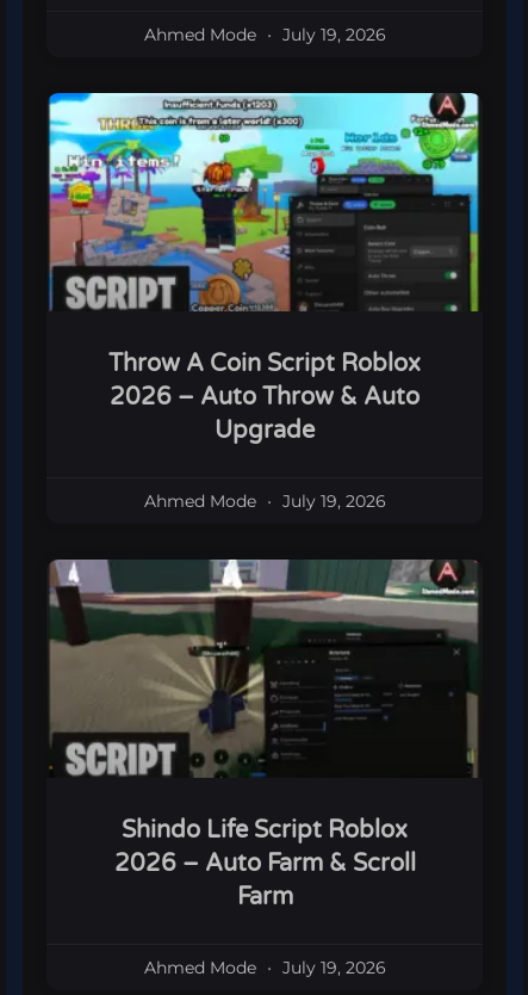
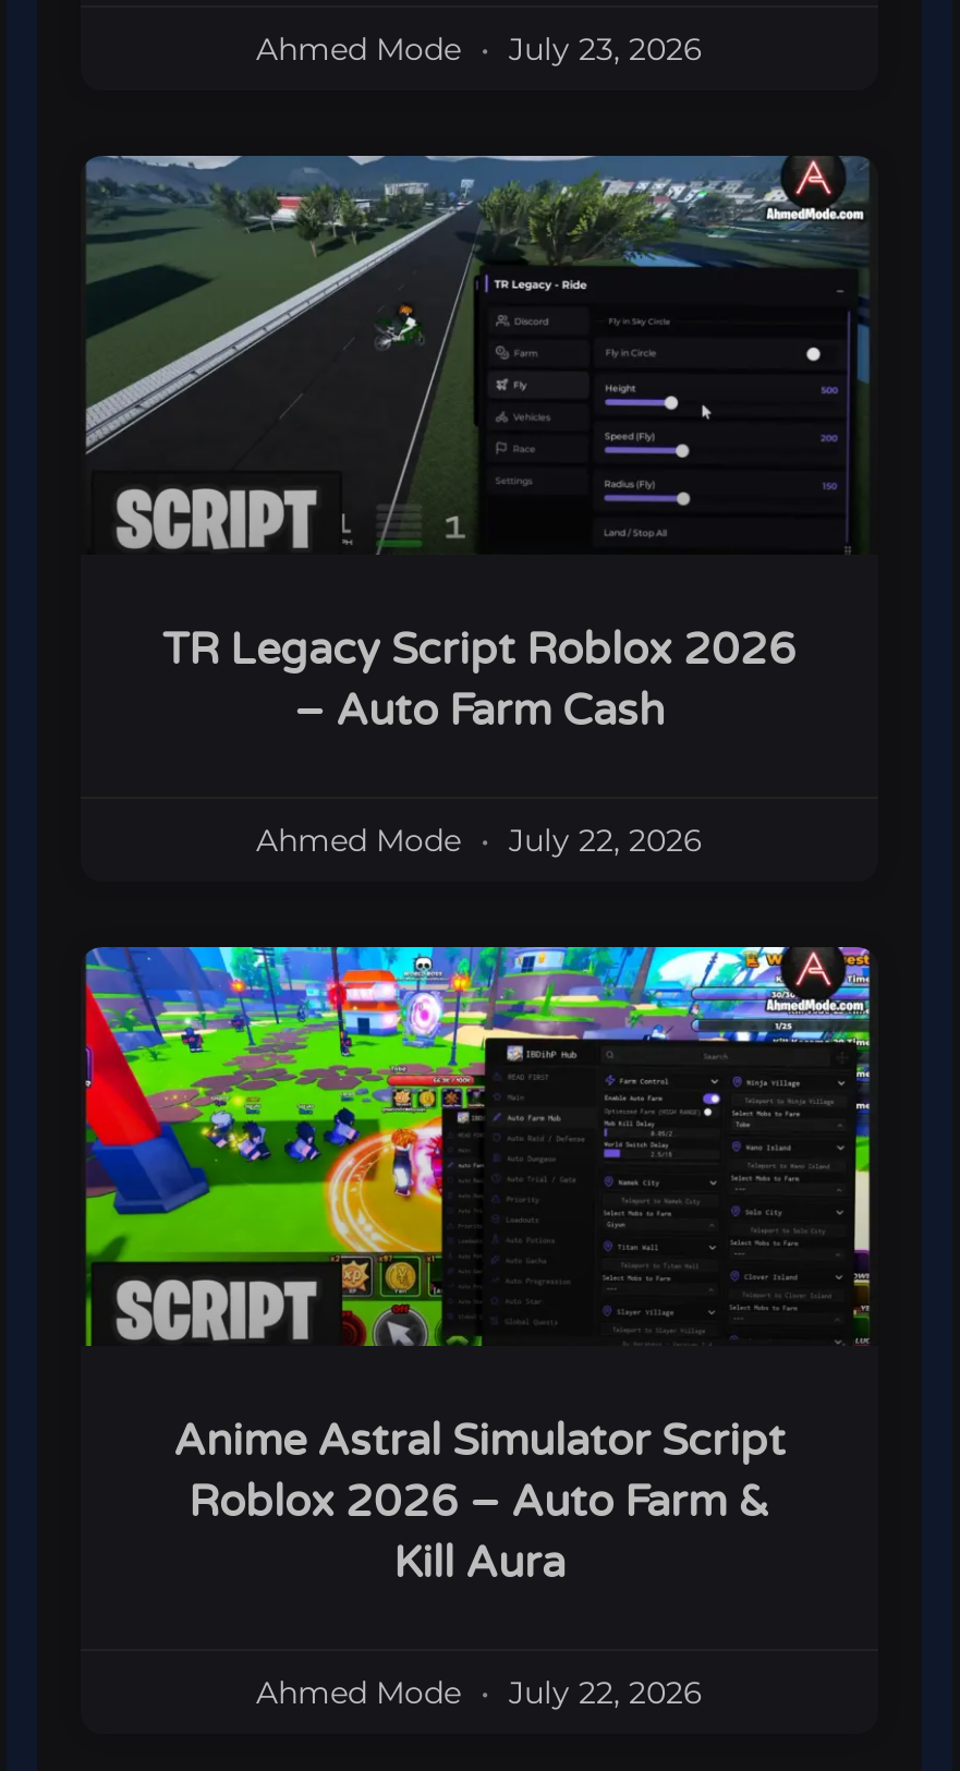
- Ahmed Mode July 19, 2026
+ Ahmed Mode July 23, 2026

- [image]
- Throw A Coin Script Roblox
- 2026 – Auto Throw & Auto
- Upgrade
+ [image]
+ TR Legacy Script Roblox 2026
+ – Auto Farm Cash

- Ahmed Mode July 19, 2026
+ Ahmed Mode July 22, 2026

- [image]
- Shindo Life Script Roblox
- 2026 – Auto Farm & Scroll
- Farm
+ [image]
+ Anime Astral Simulator Script
+ Roblox 2026 – Auto Farm &
+ Kill Aura

- Ahmed Mode July 19, 2026
+ Ahmed Mode July 22, 2026
